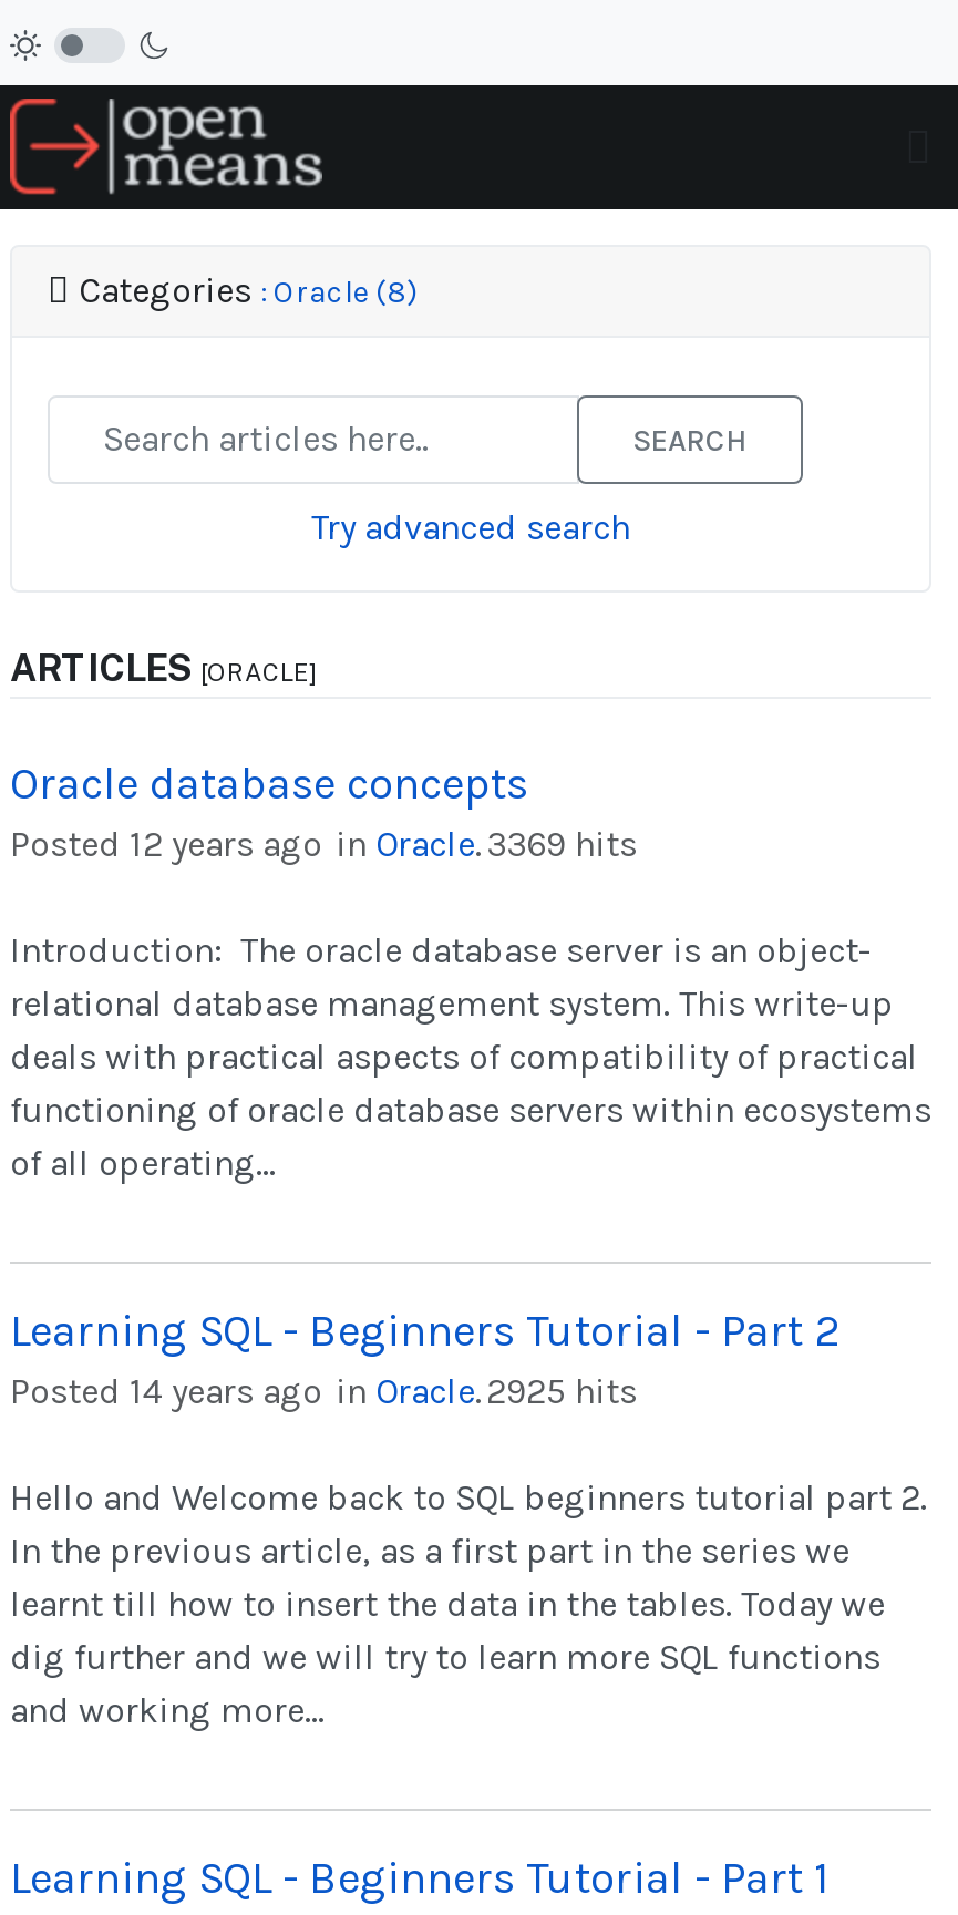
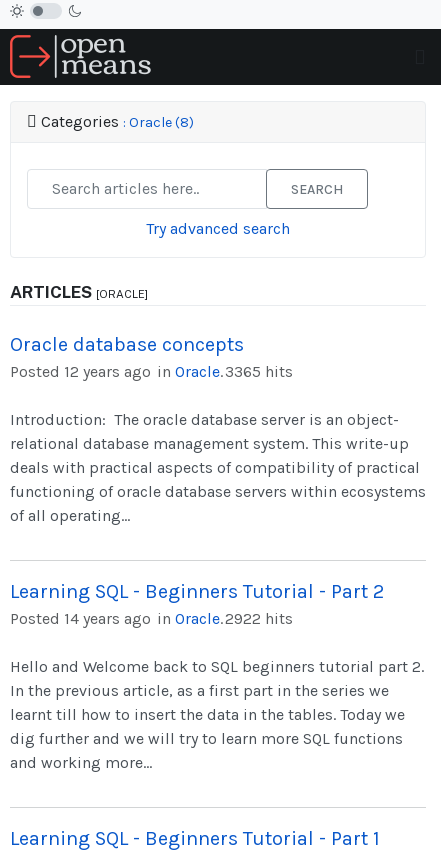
- Posted 12 years ago in Oracle. 3369 hits
+ Posted 12 years ago in Oracle. 3365 hits

- Posted 14 years ago in Oracle. 2925 hits
+ Posted 14 years ago in Oracle. 2922 hits
